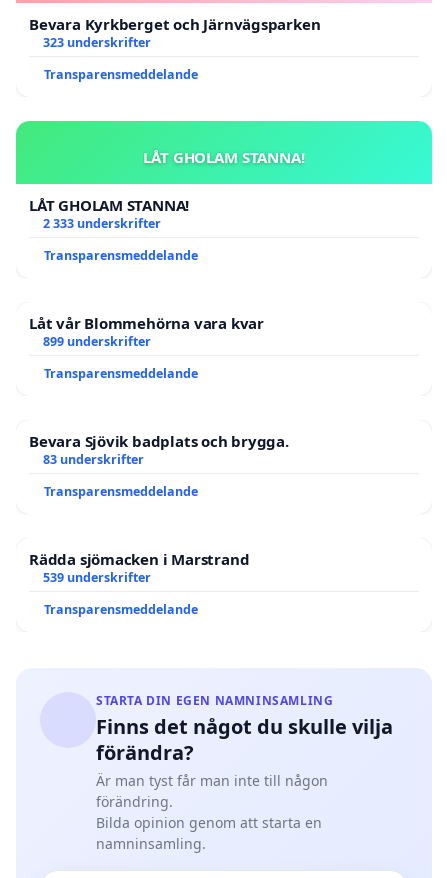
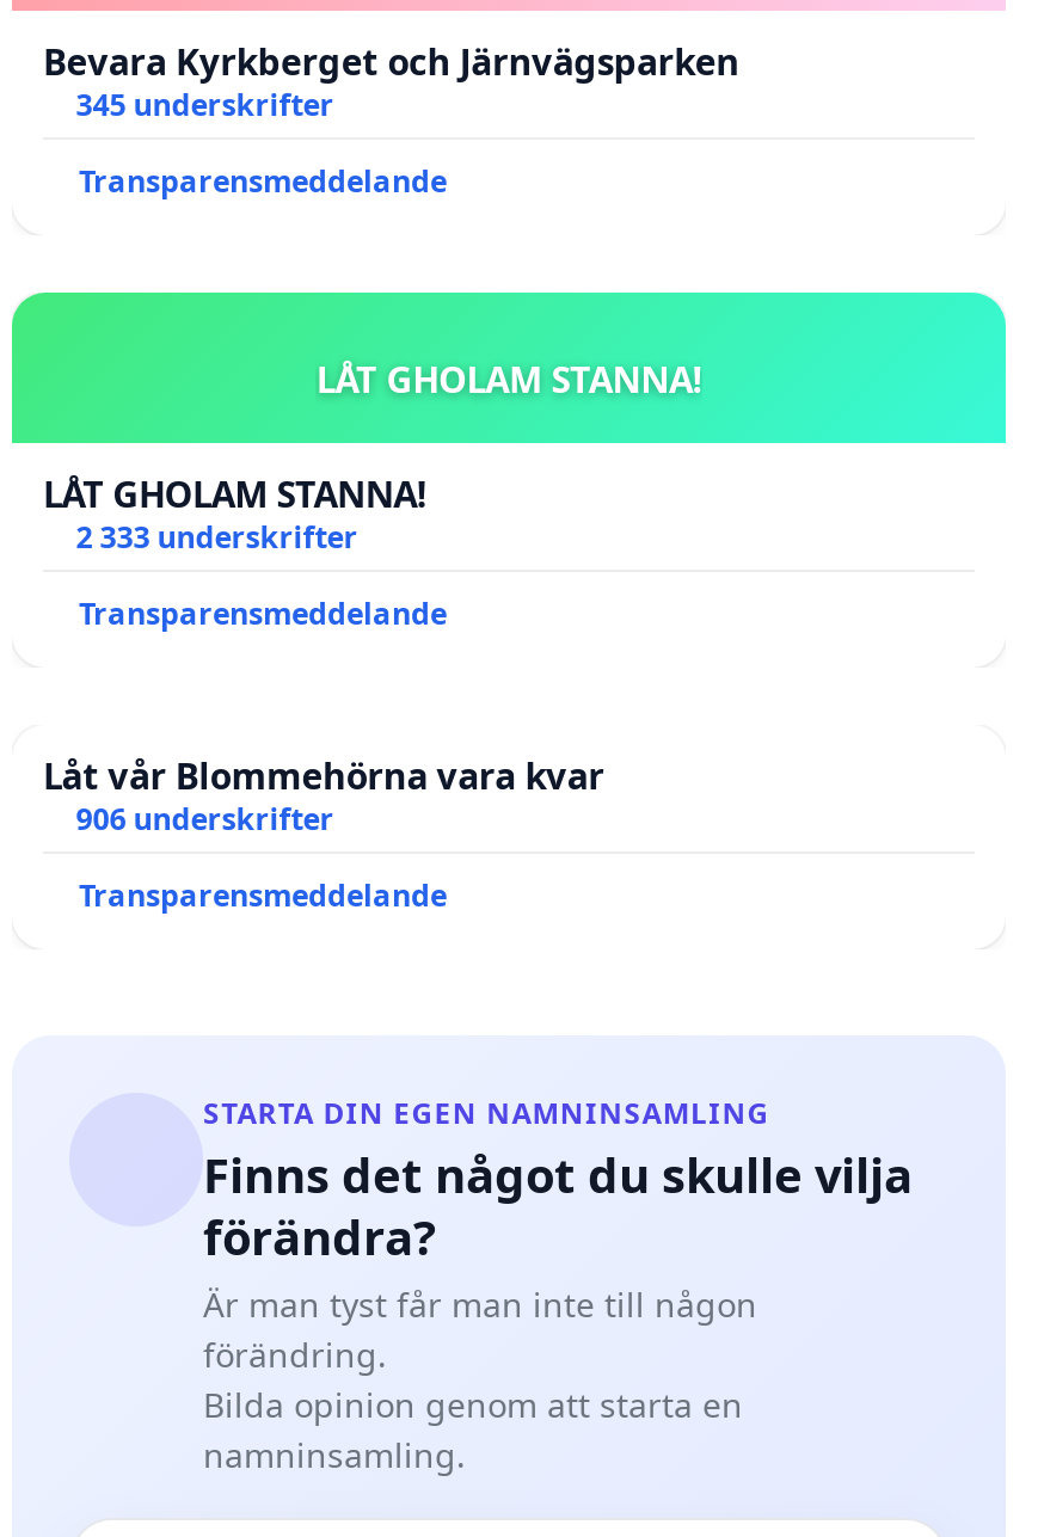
- 323 underskrifter
+ 345 underskrifter

- 899 underskrifter
- Transparensmeddelande
- Bevara Sjövik badplats och brygga.
- 83 underskrifter
- Transparensmeddelande
- Rädda sjömacken i Marstrand
- 539 underskrifter
+ 906 underskrifter
